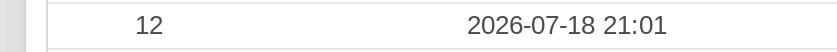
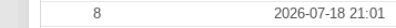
- 12
+ 8
